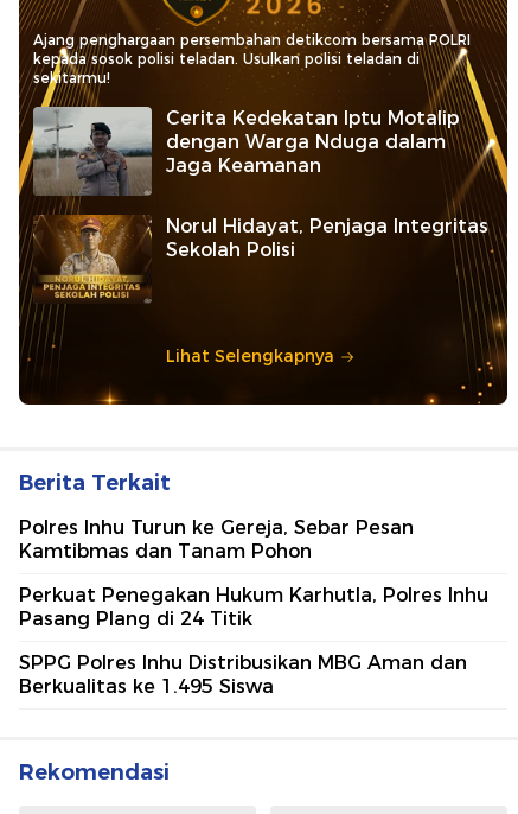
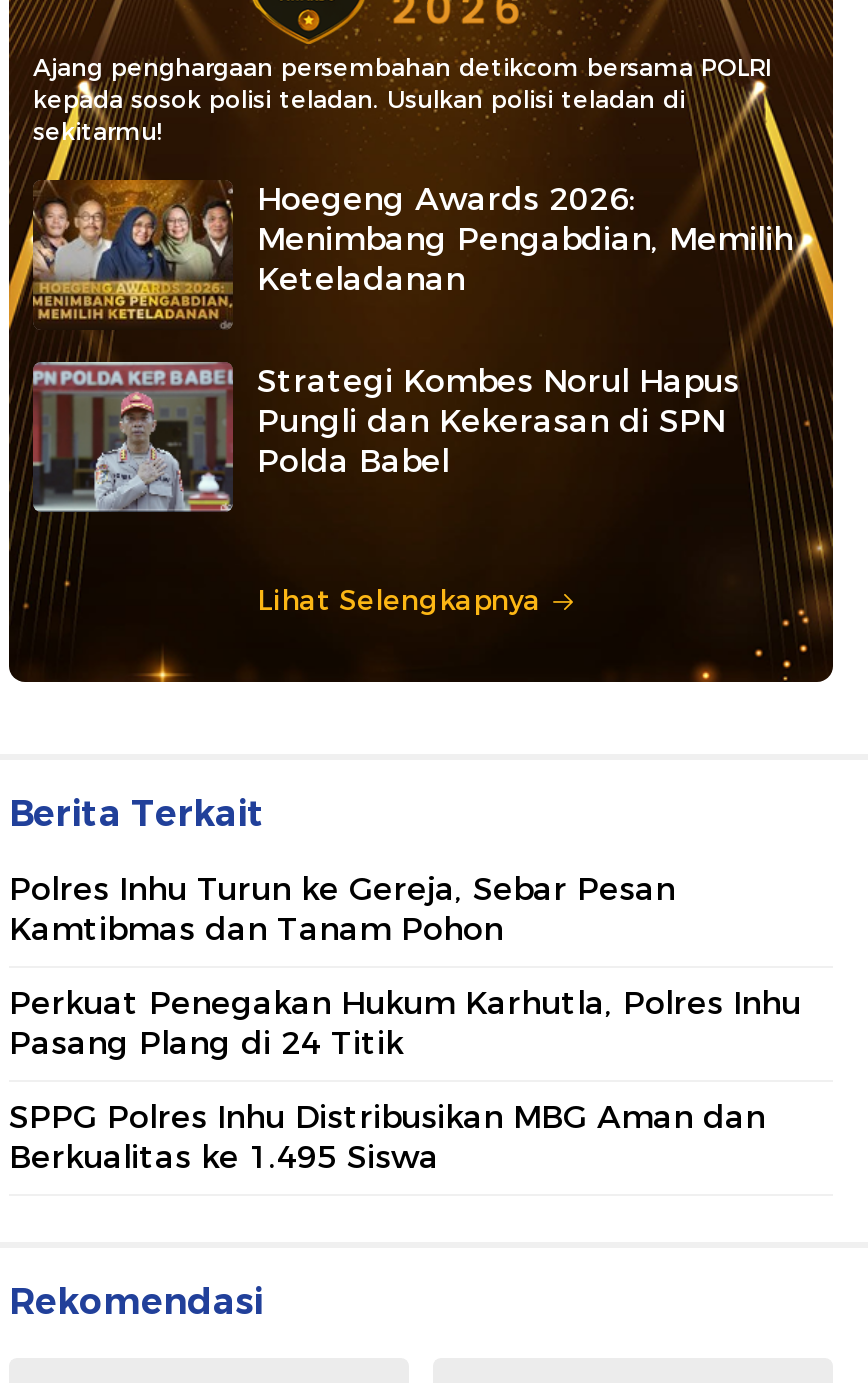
- [image]
- Cerita Kedekatan Iptu Motalip
- dengan Warga Nduga dalam
- Jaga Keamanan
+ [image]
+ Hoegeng Awards 2026:
+ Menimbang Pengabdian, Memilih
+ Keteladanan

- [image]
- Norul Hidayat, Penjaga Integritas
- Sekolah Polisi
+ [image]
+ Strategi Kombes Norul Hapus
+ Pungli dan Kekerasan di SPN
+ Polda Babel
